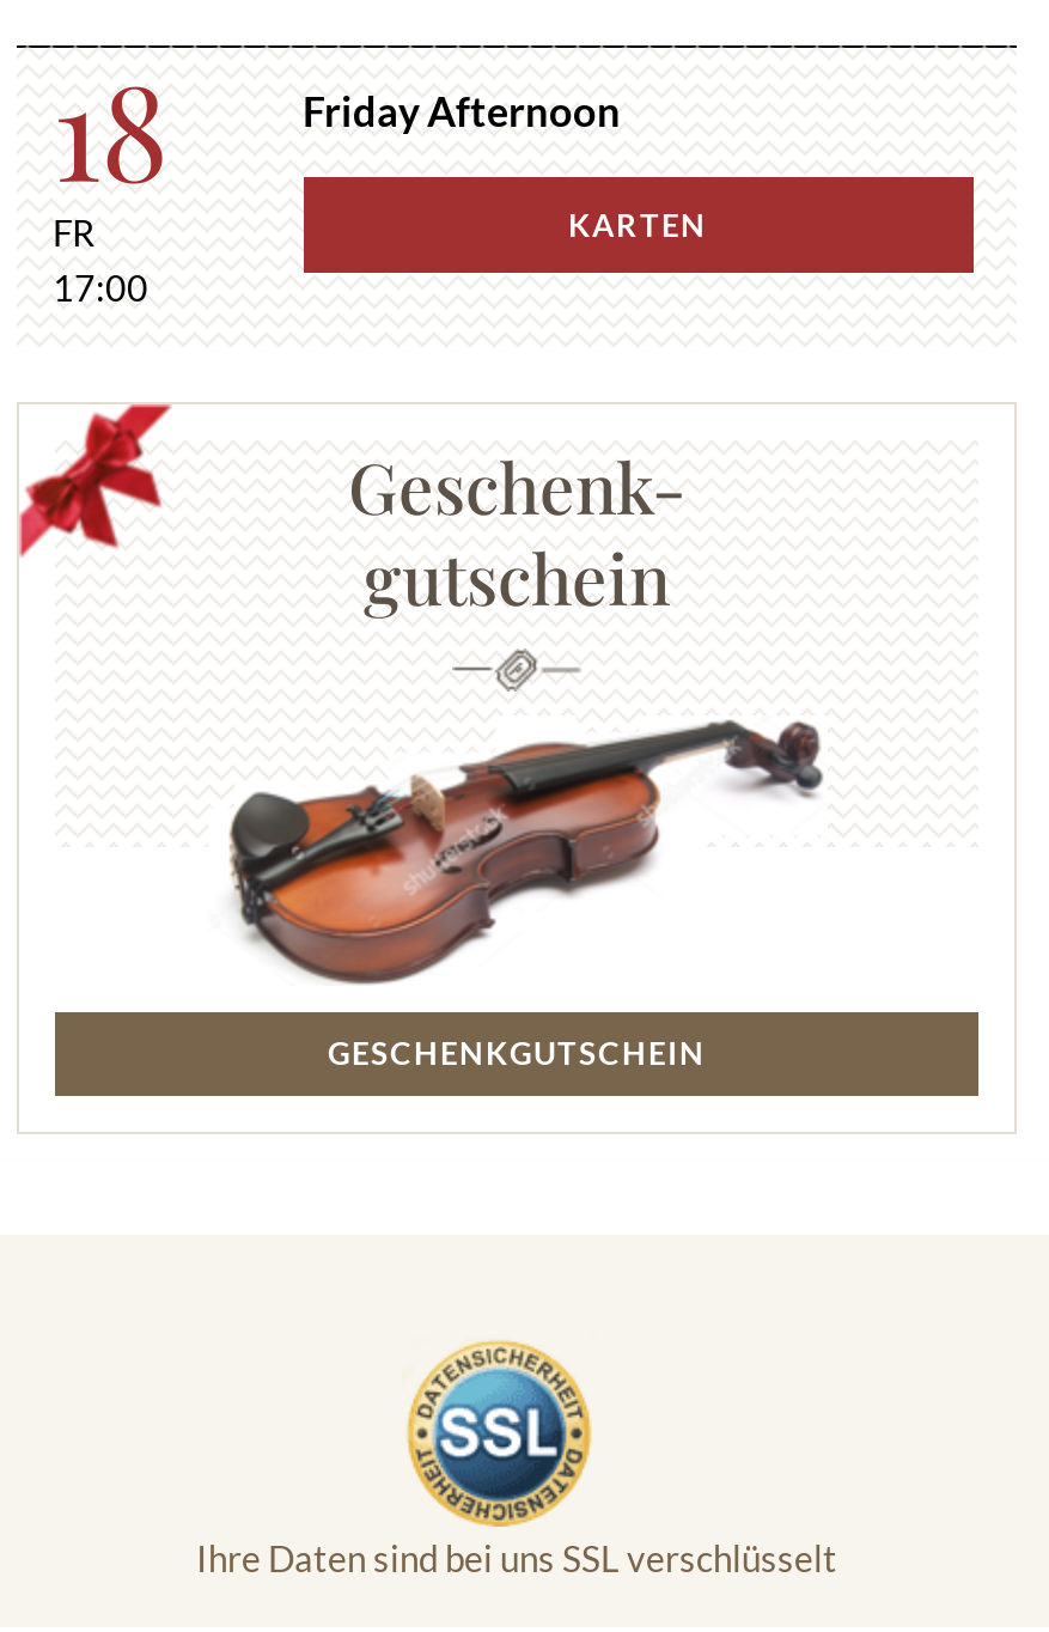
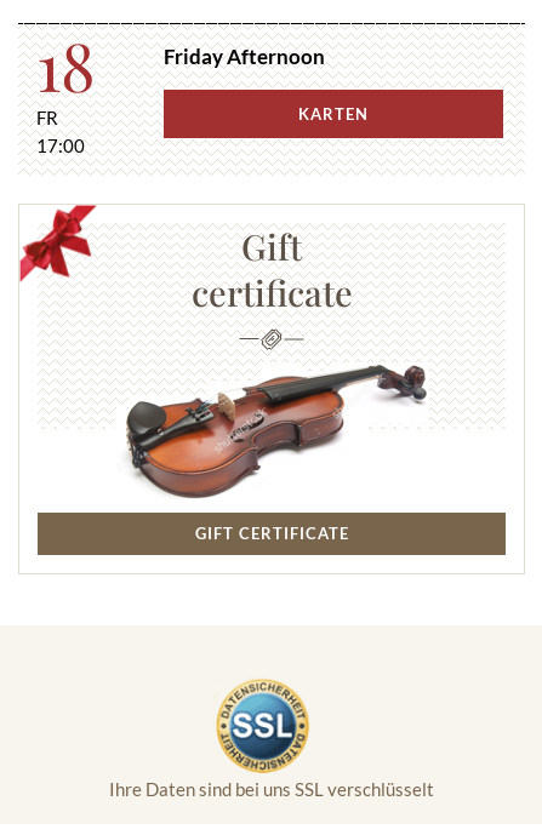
- Geschenk-
- gutschein
+ Gift
+ certificate

- GESCHENKGUTSCHEIN
+ GIFT CERTIFICATE
